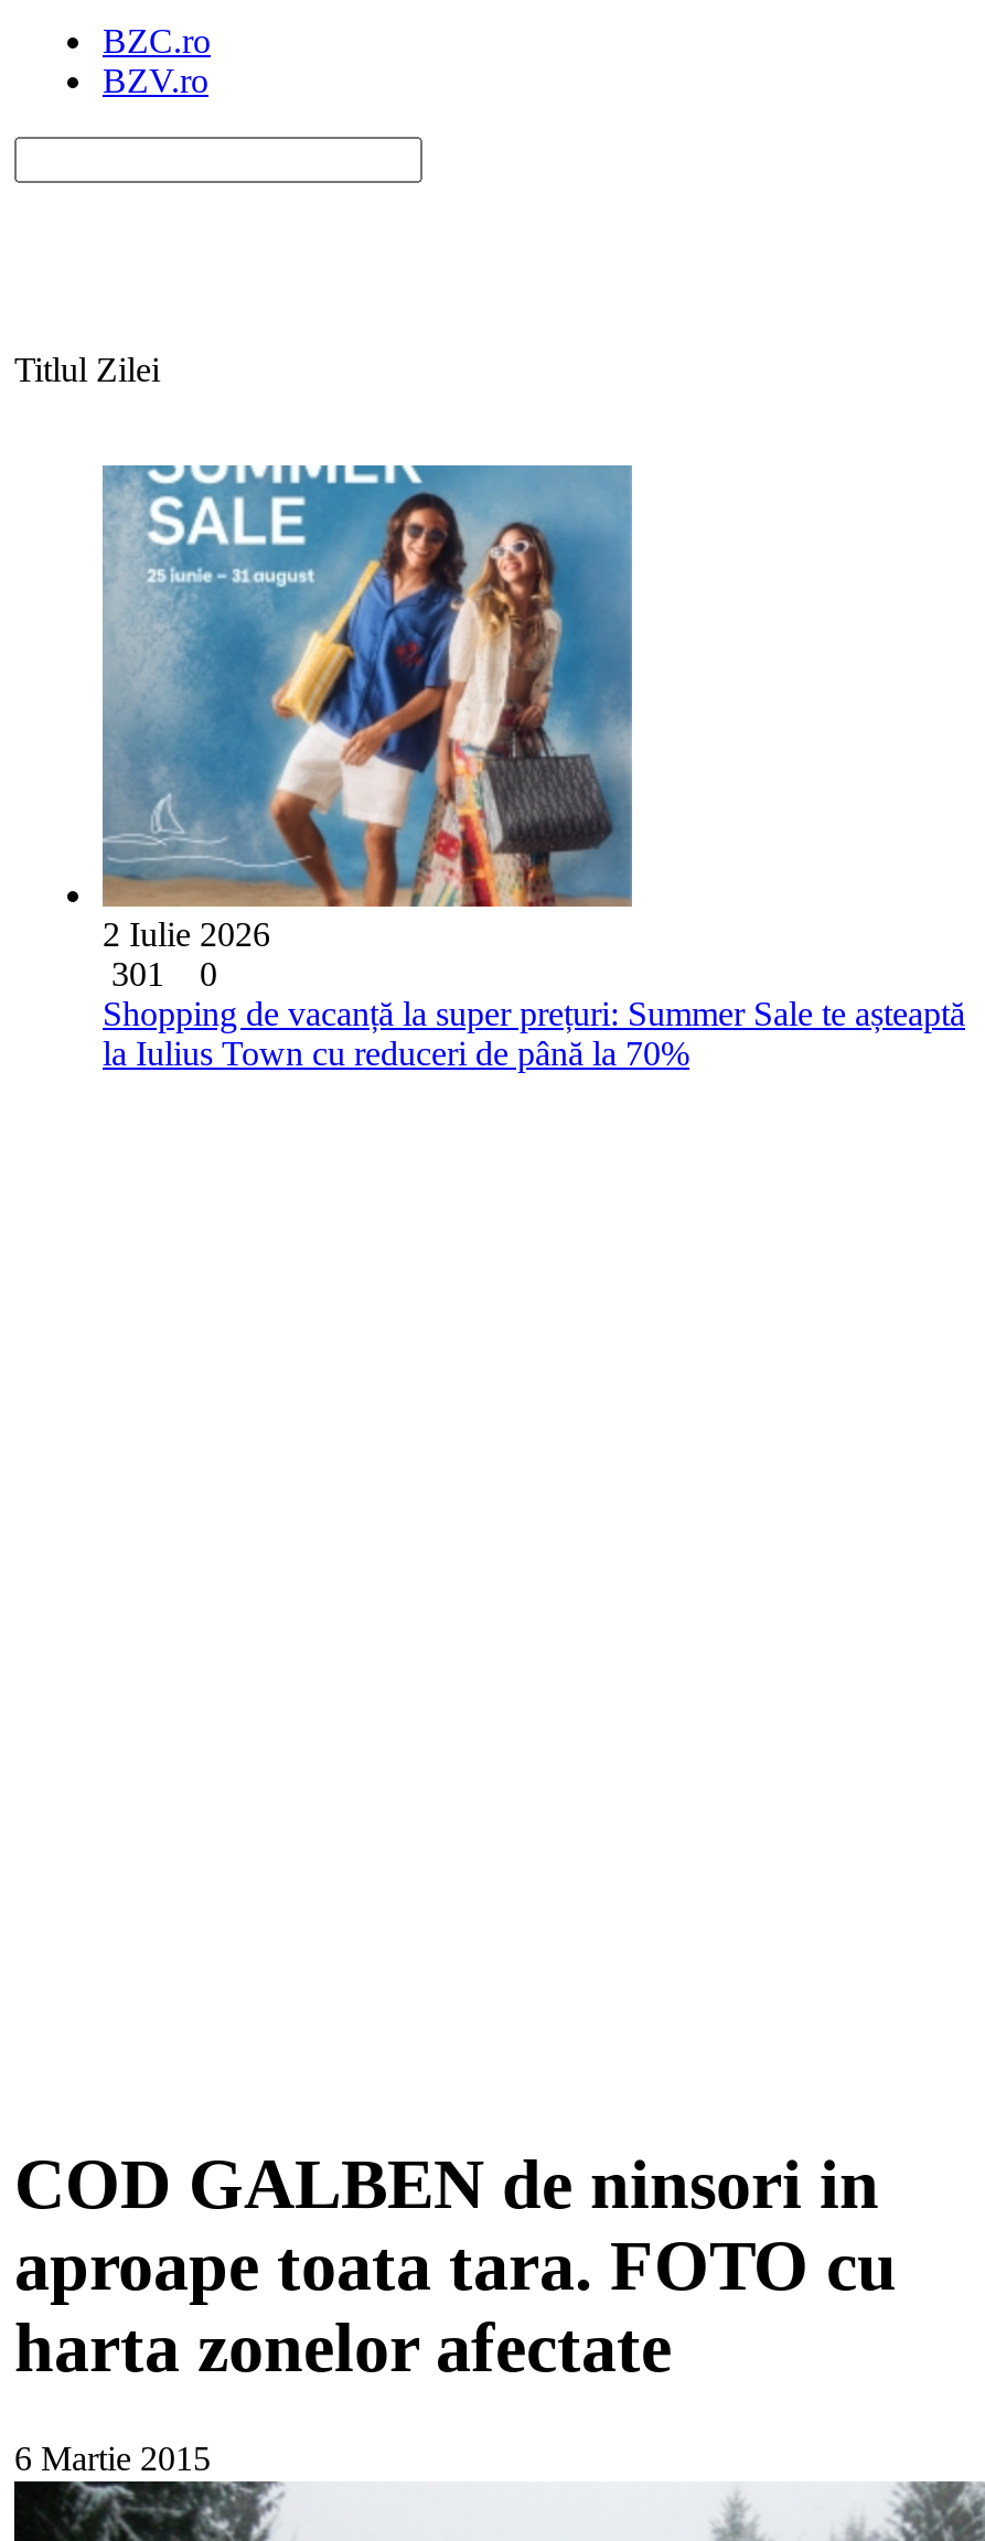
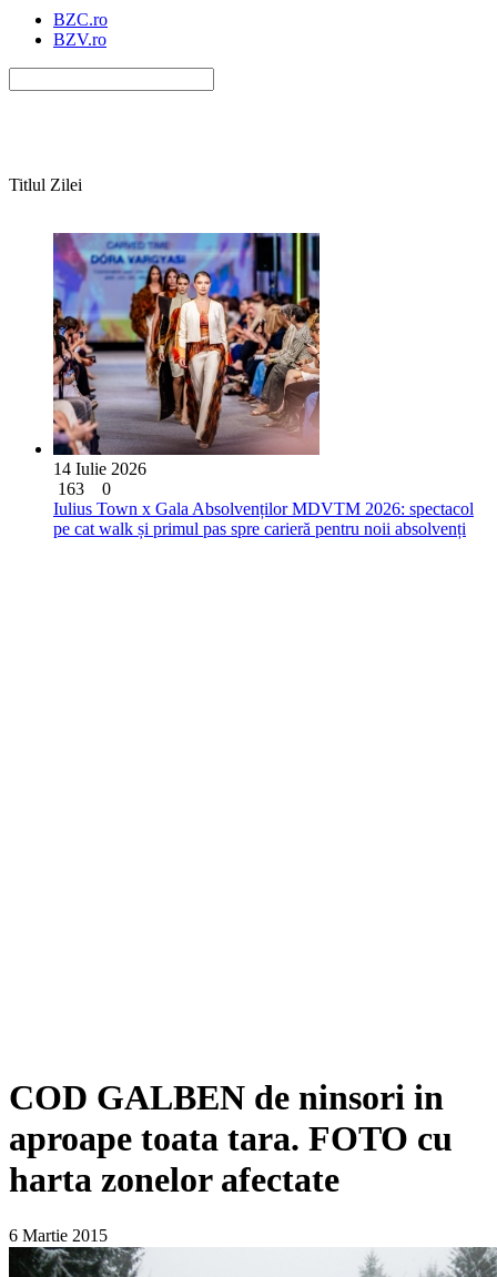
- [image]
- 2 Iulie 2026
- 301 0
- Shopping de vacanță la super prețuri: Summer Sale te așteaptă
- la Iulius Town cu reduceri de până la 70%
+ [image]
+ 14 Iulie 2026
+ 163 0
+ Iulius Town x Gala Absolvenților MDVTM 2026: spectacol
+ pe cat walk și primul pas spre carieră pentru noii absolvenți
